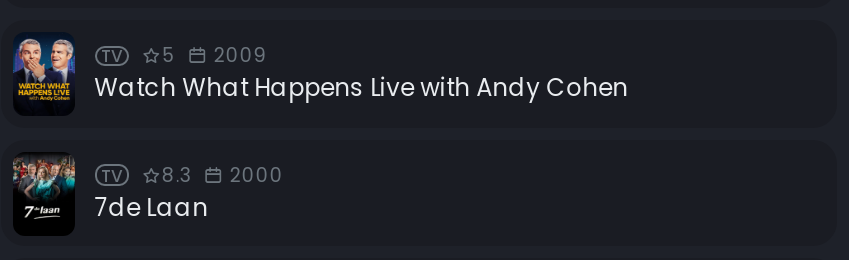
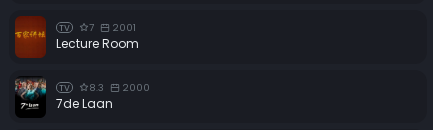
- [image]
- 5
- 2009
- Watch What Happens Live with Andy Cohen
+ [image]
+ 7
+ 2001
+ Lecture Room
